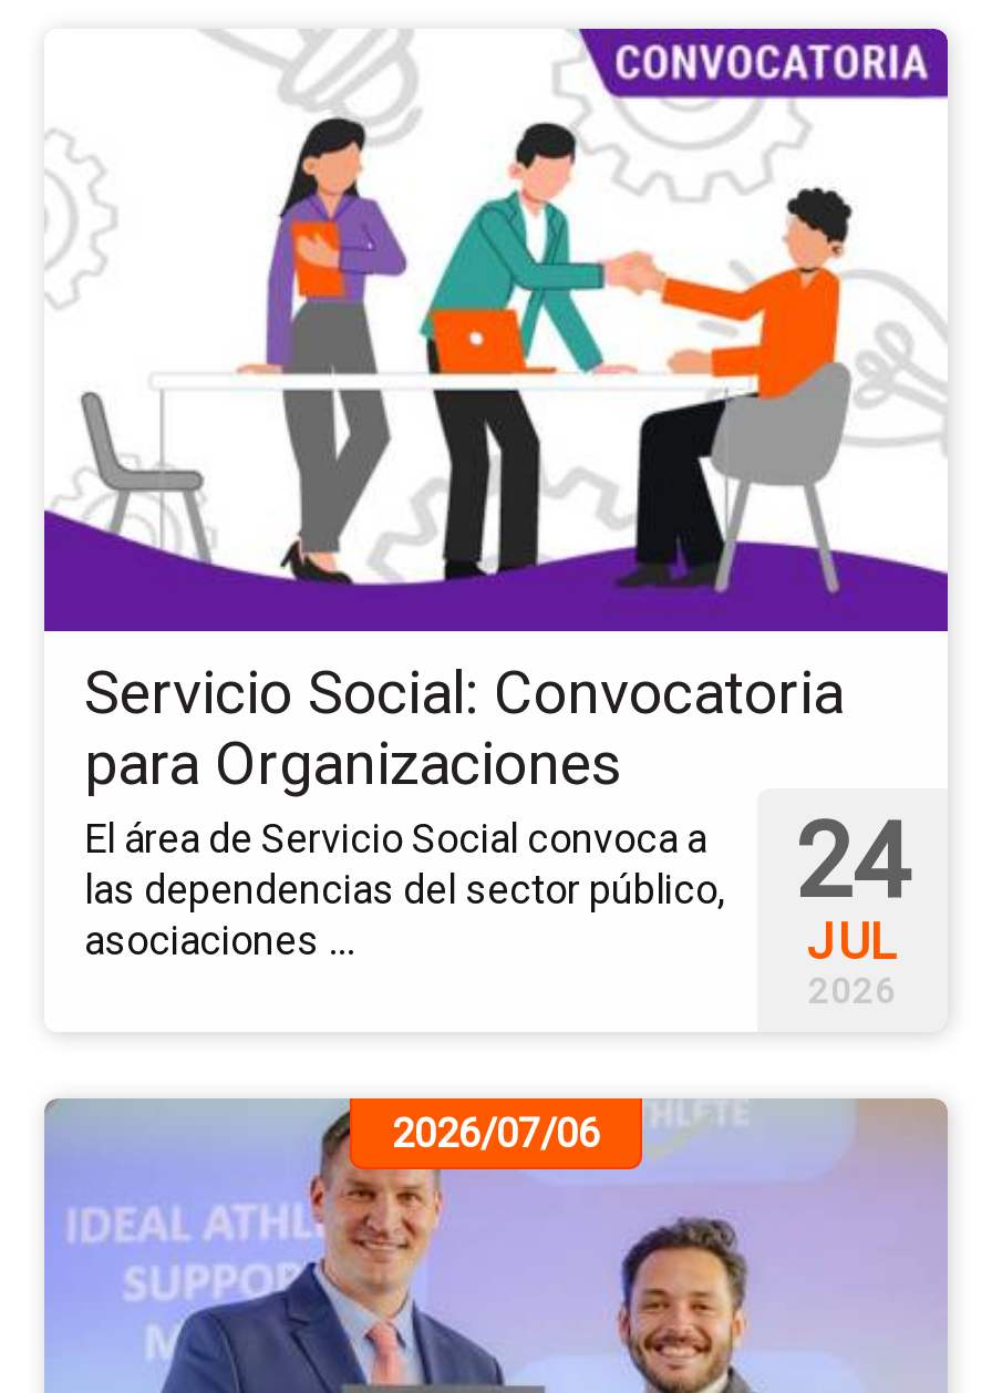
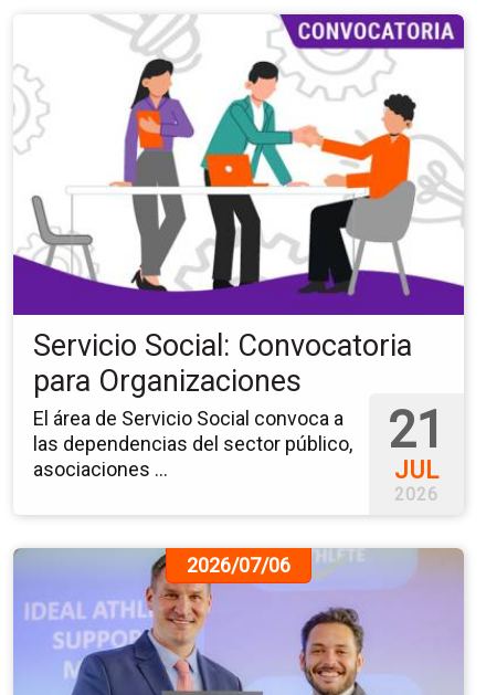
- El área de Servicio Social convoca a las dependencias del sector público, 24
+ El área de Servicio Social convoca a las dependencias del sector público, 21
